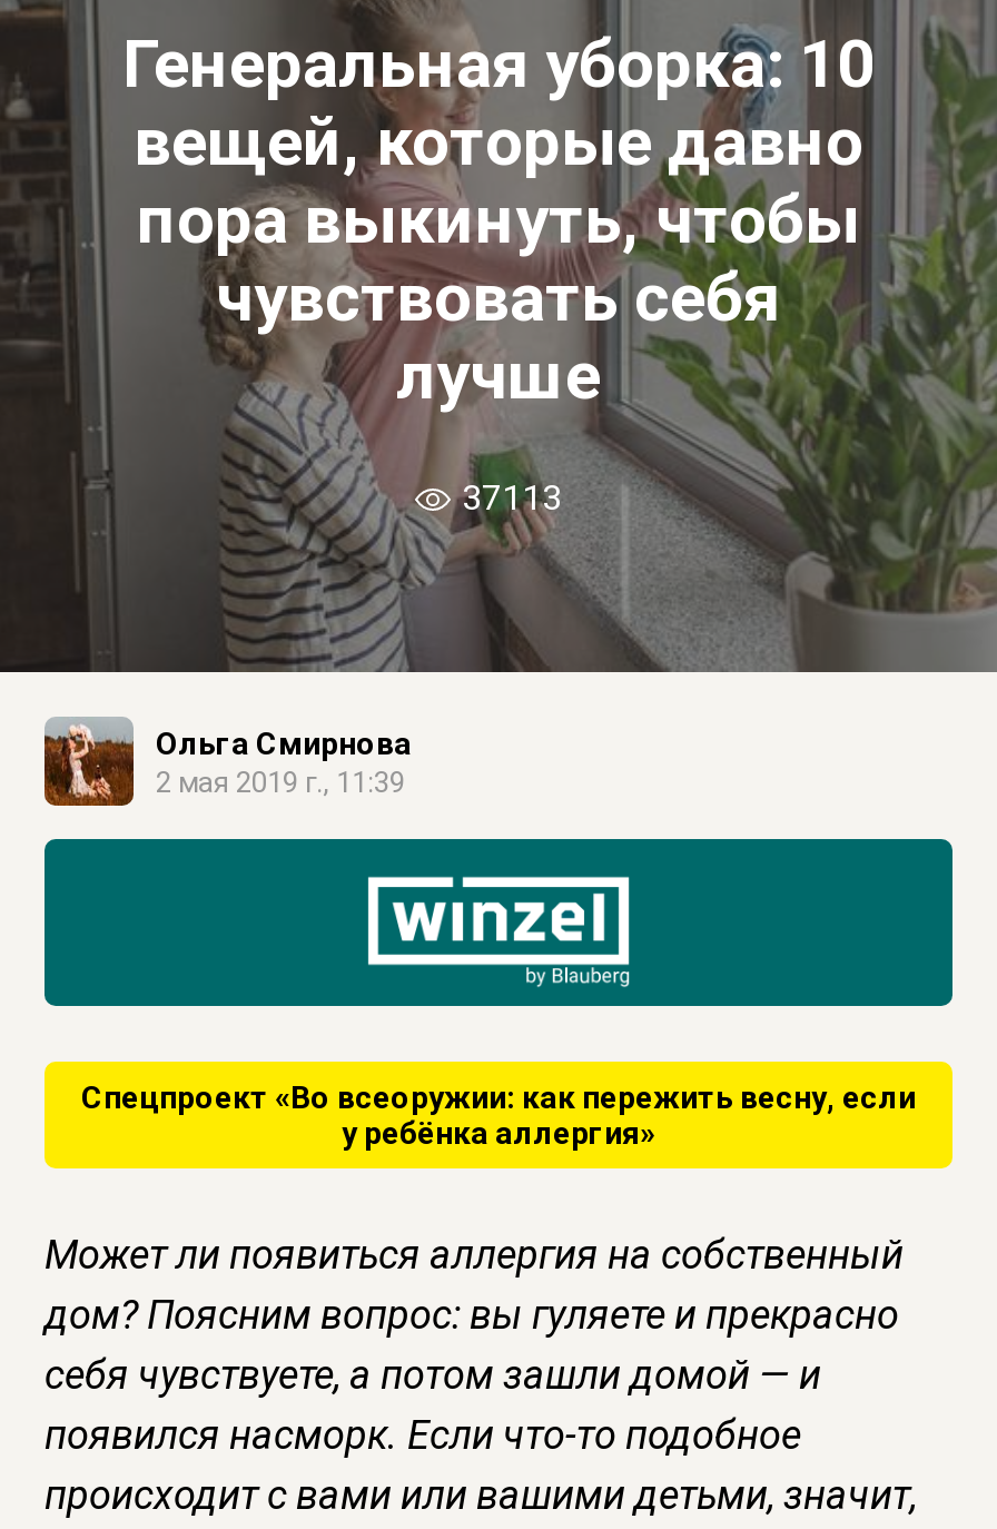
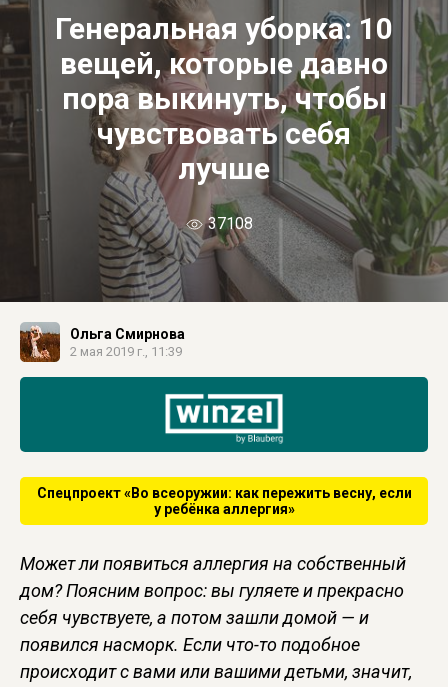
- 37113
+ 37108
